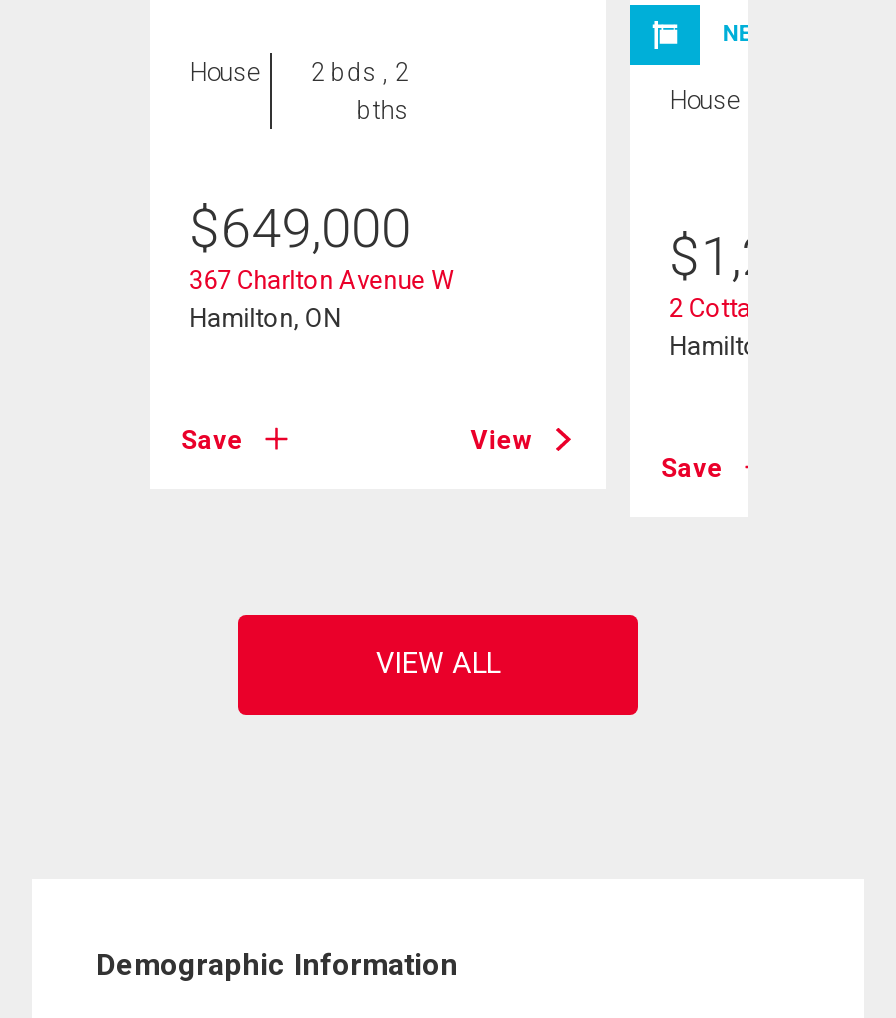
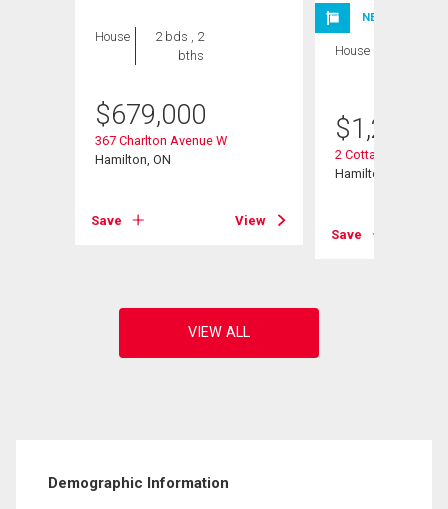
- $649,000
+ $679,000
